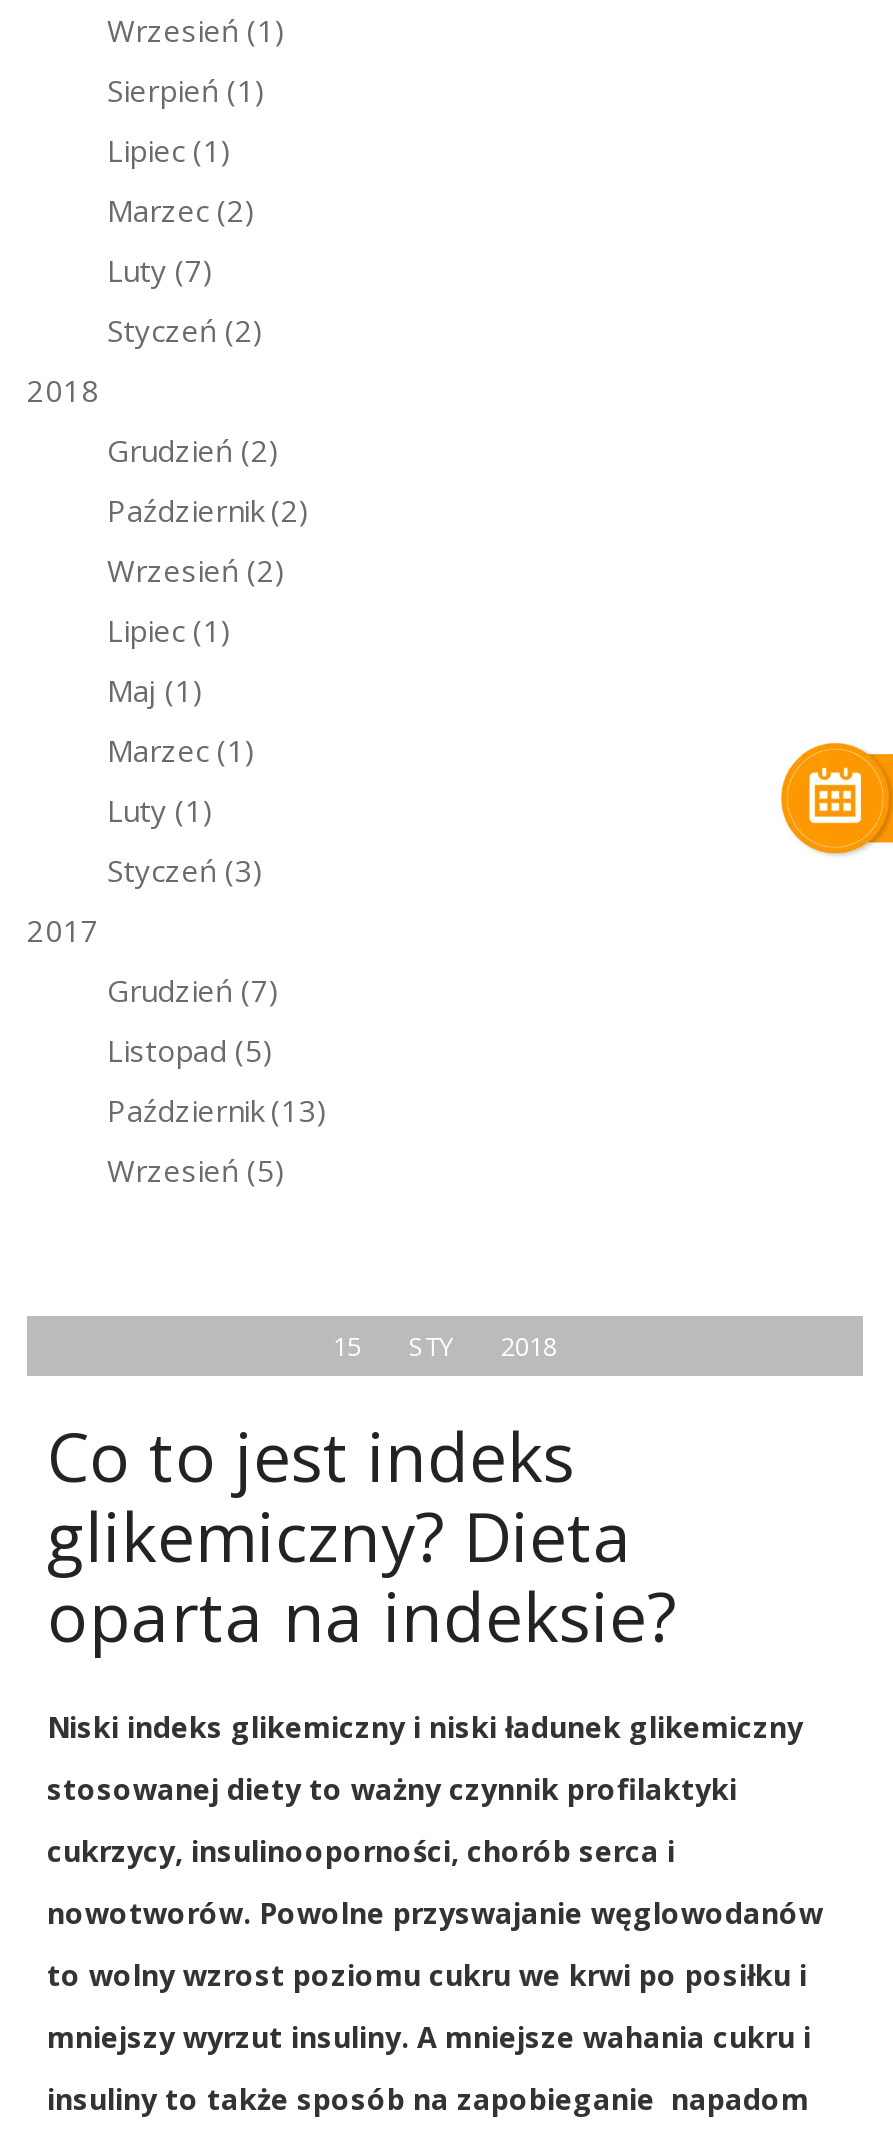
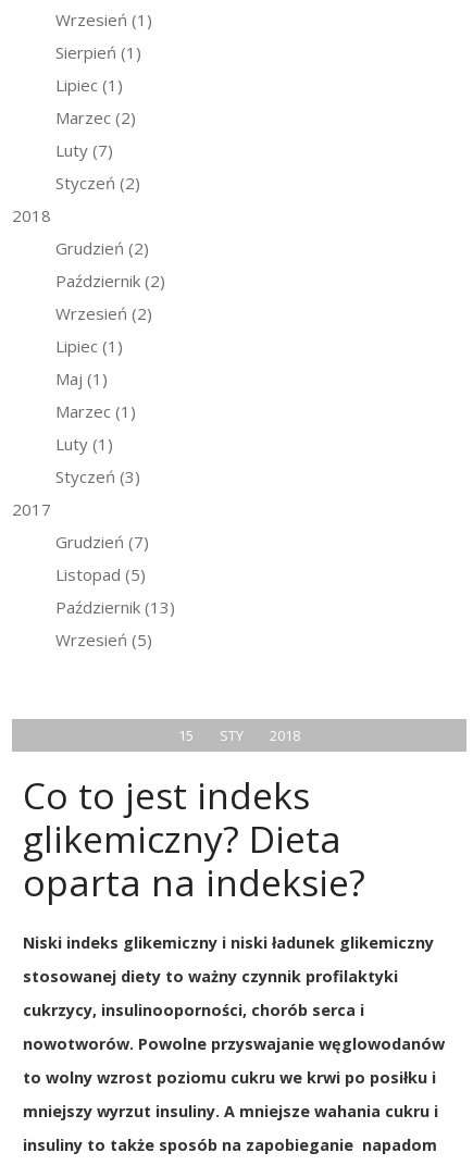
- [image]
